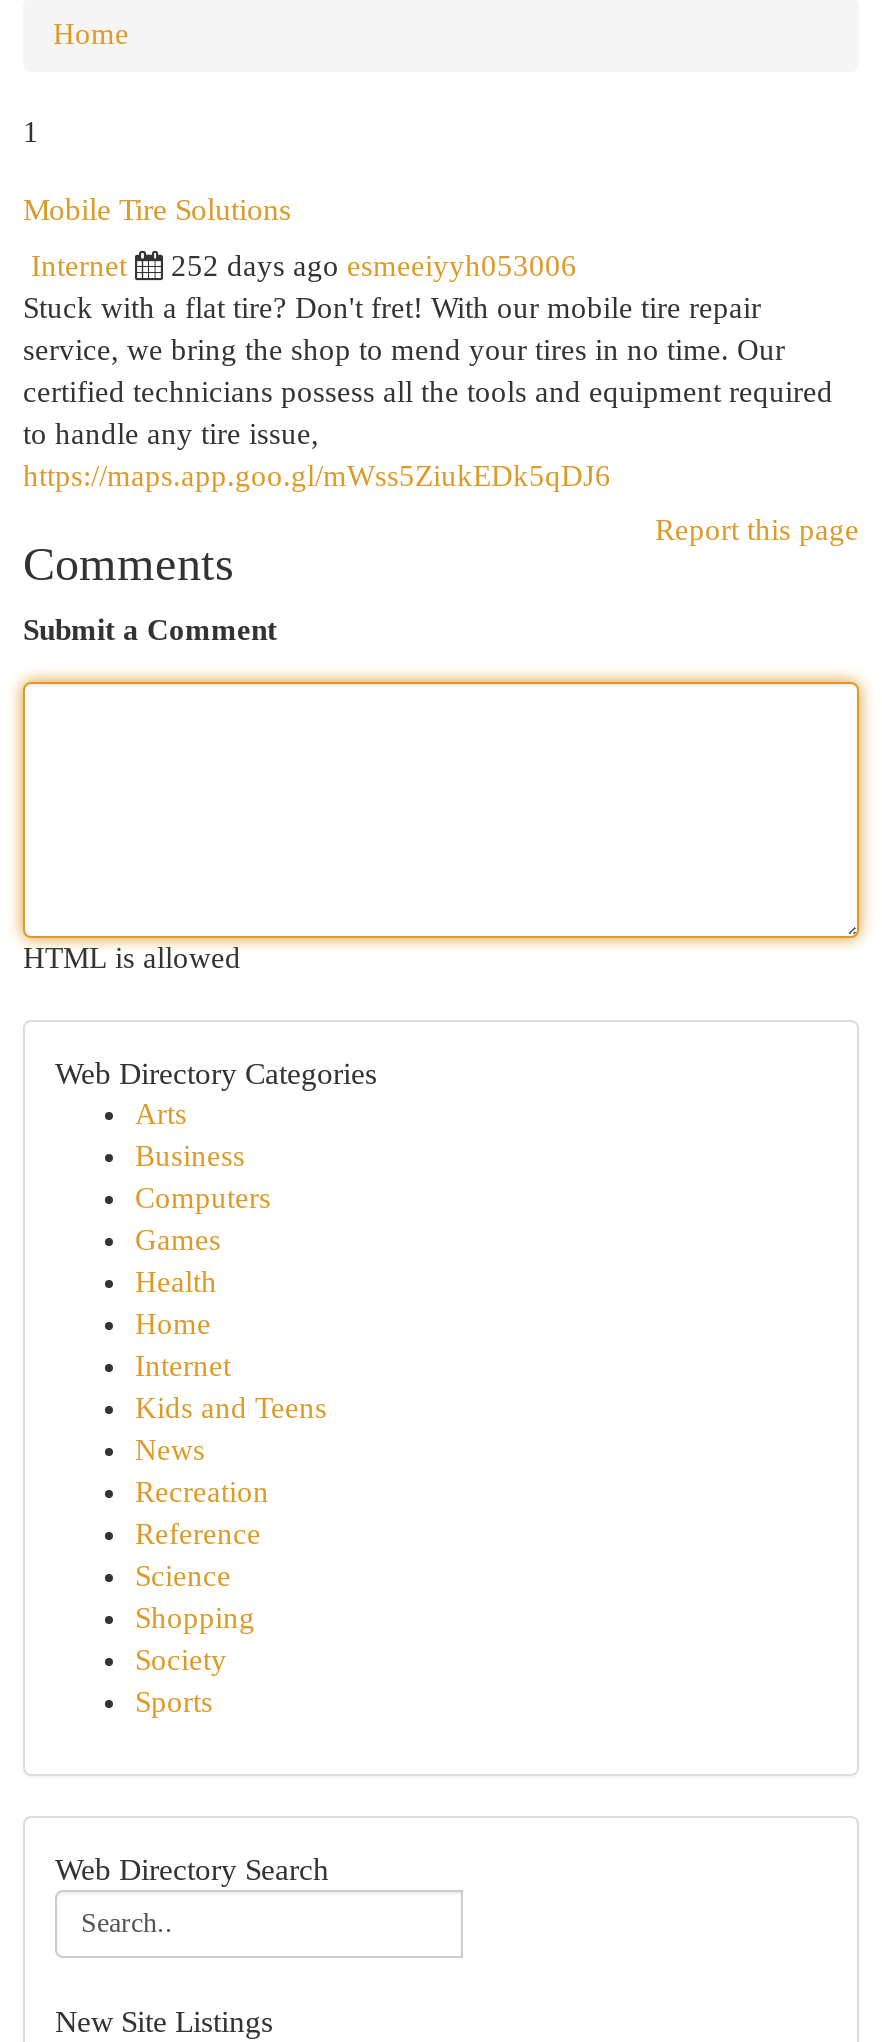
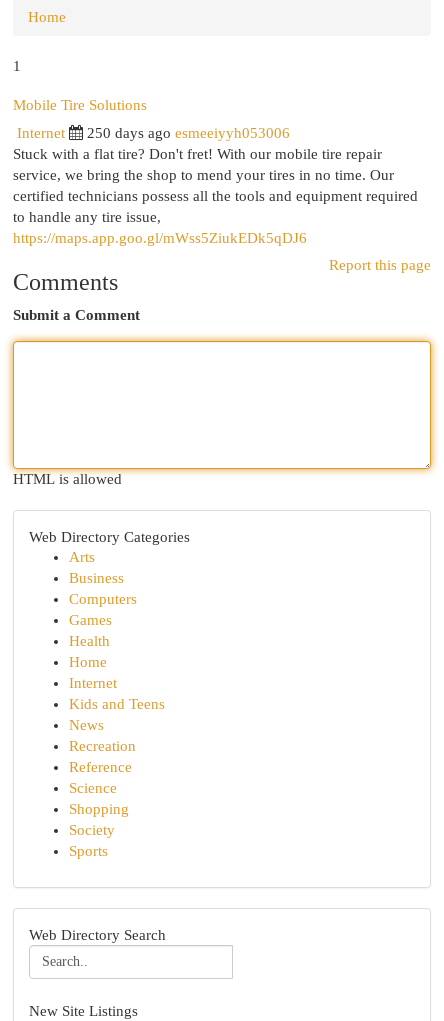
- 252 days ago esmeeiyyh053006
+ 250 days ago esmeeiyyh053006
